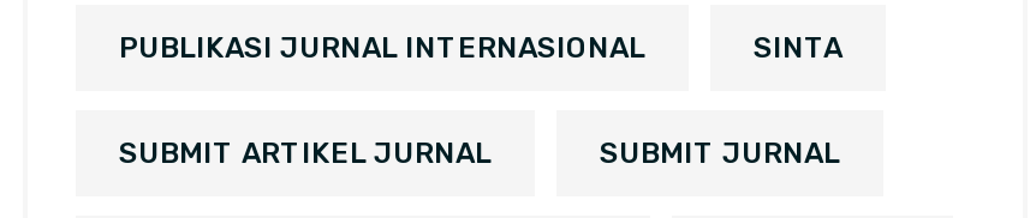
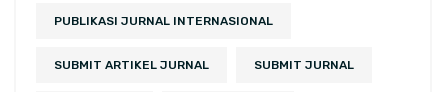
- SINTA
